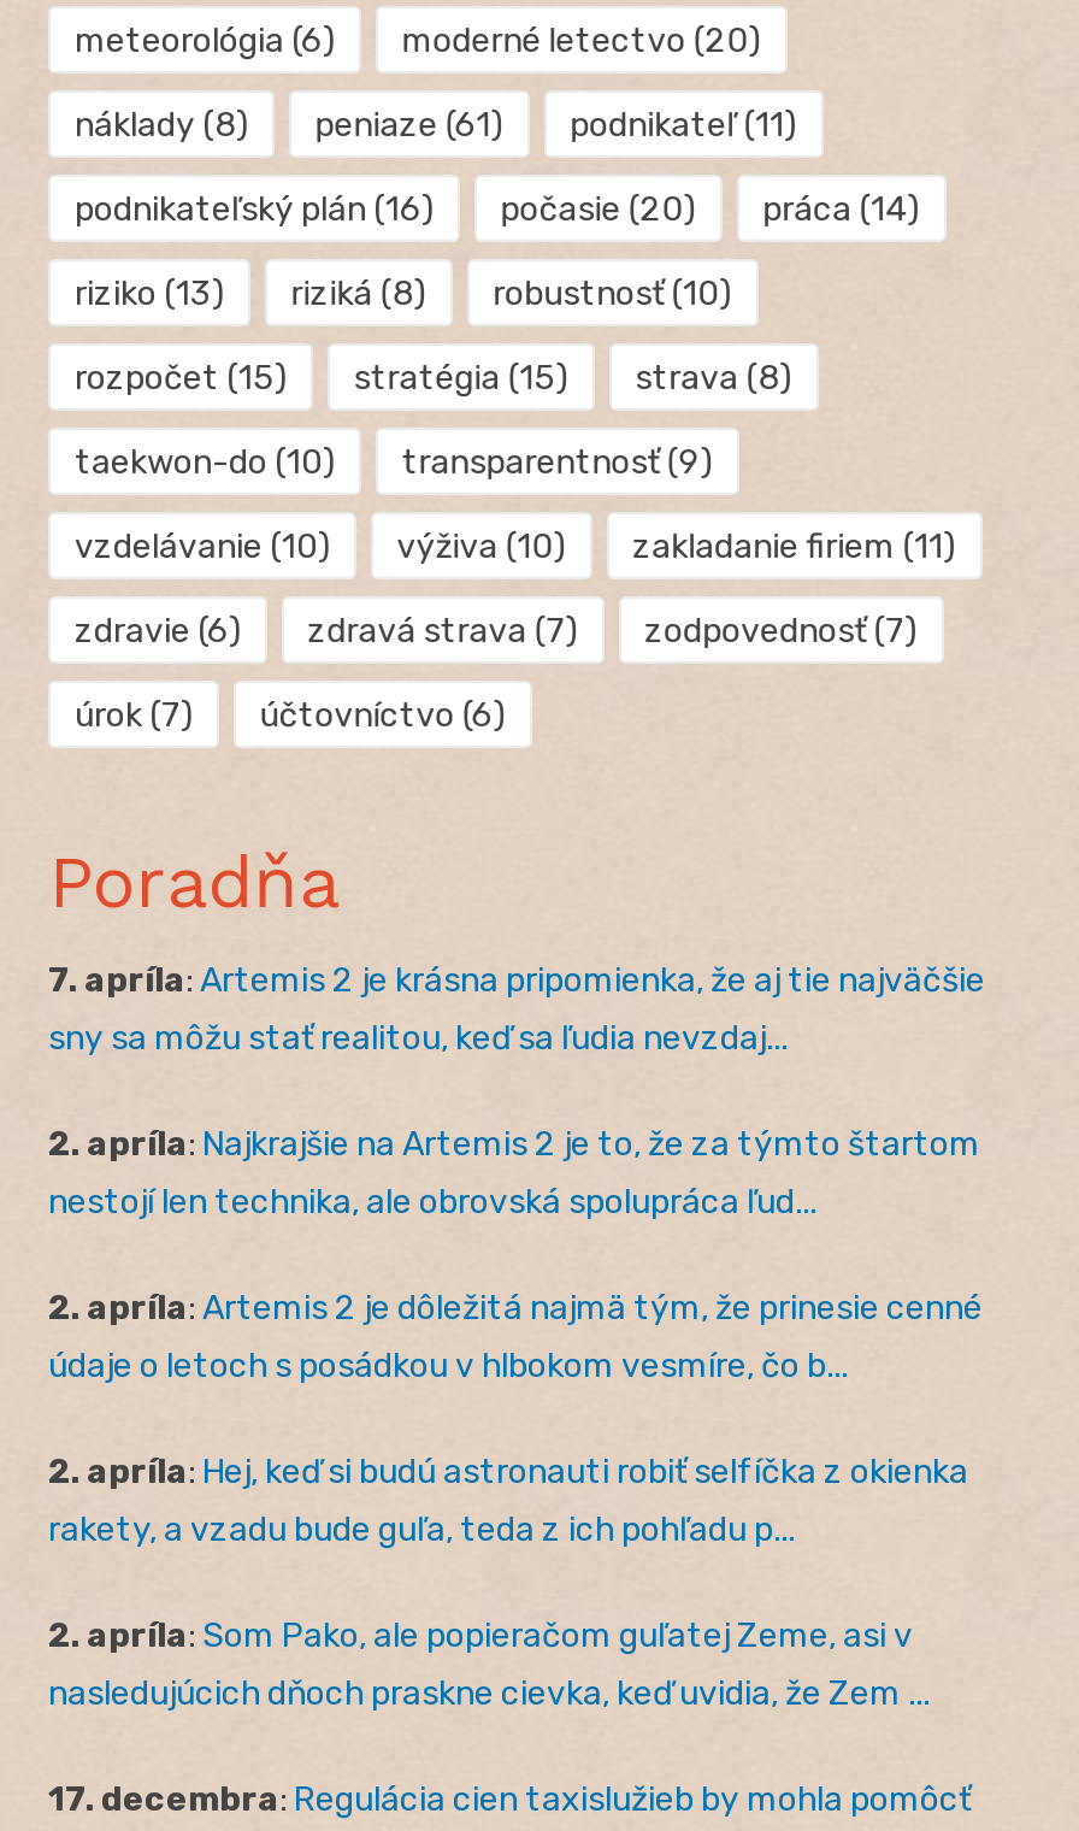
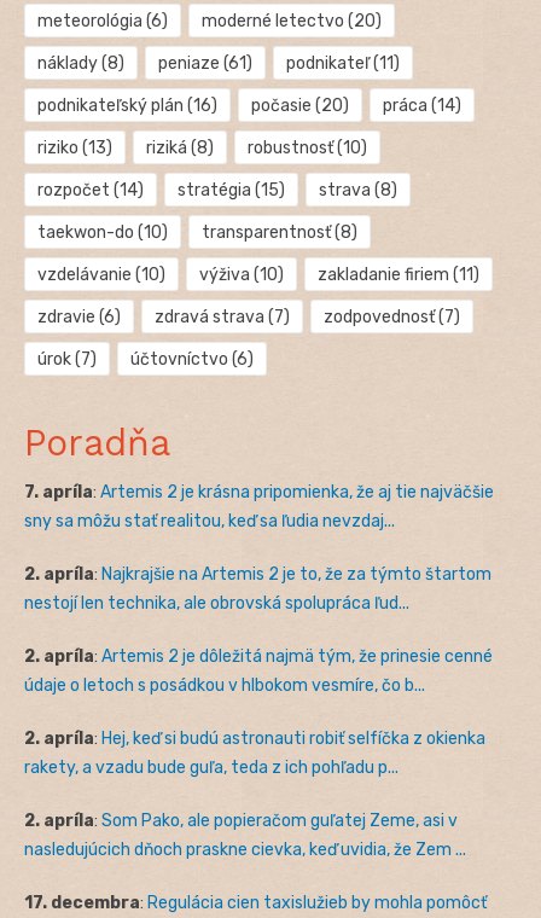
- rozpočet (15) stratégia (15) strava (8)
+ rozpočet (14) stratégia (15) strava (8)

- transparentnosť (9)
+ transparentnosť (8)
